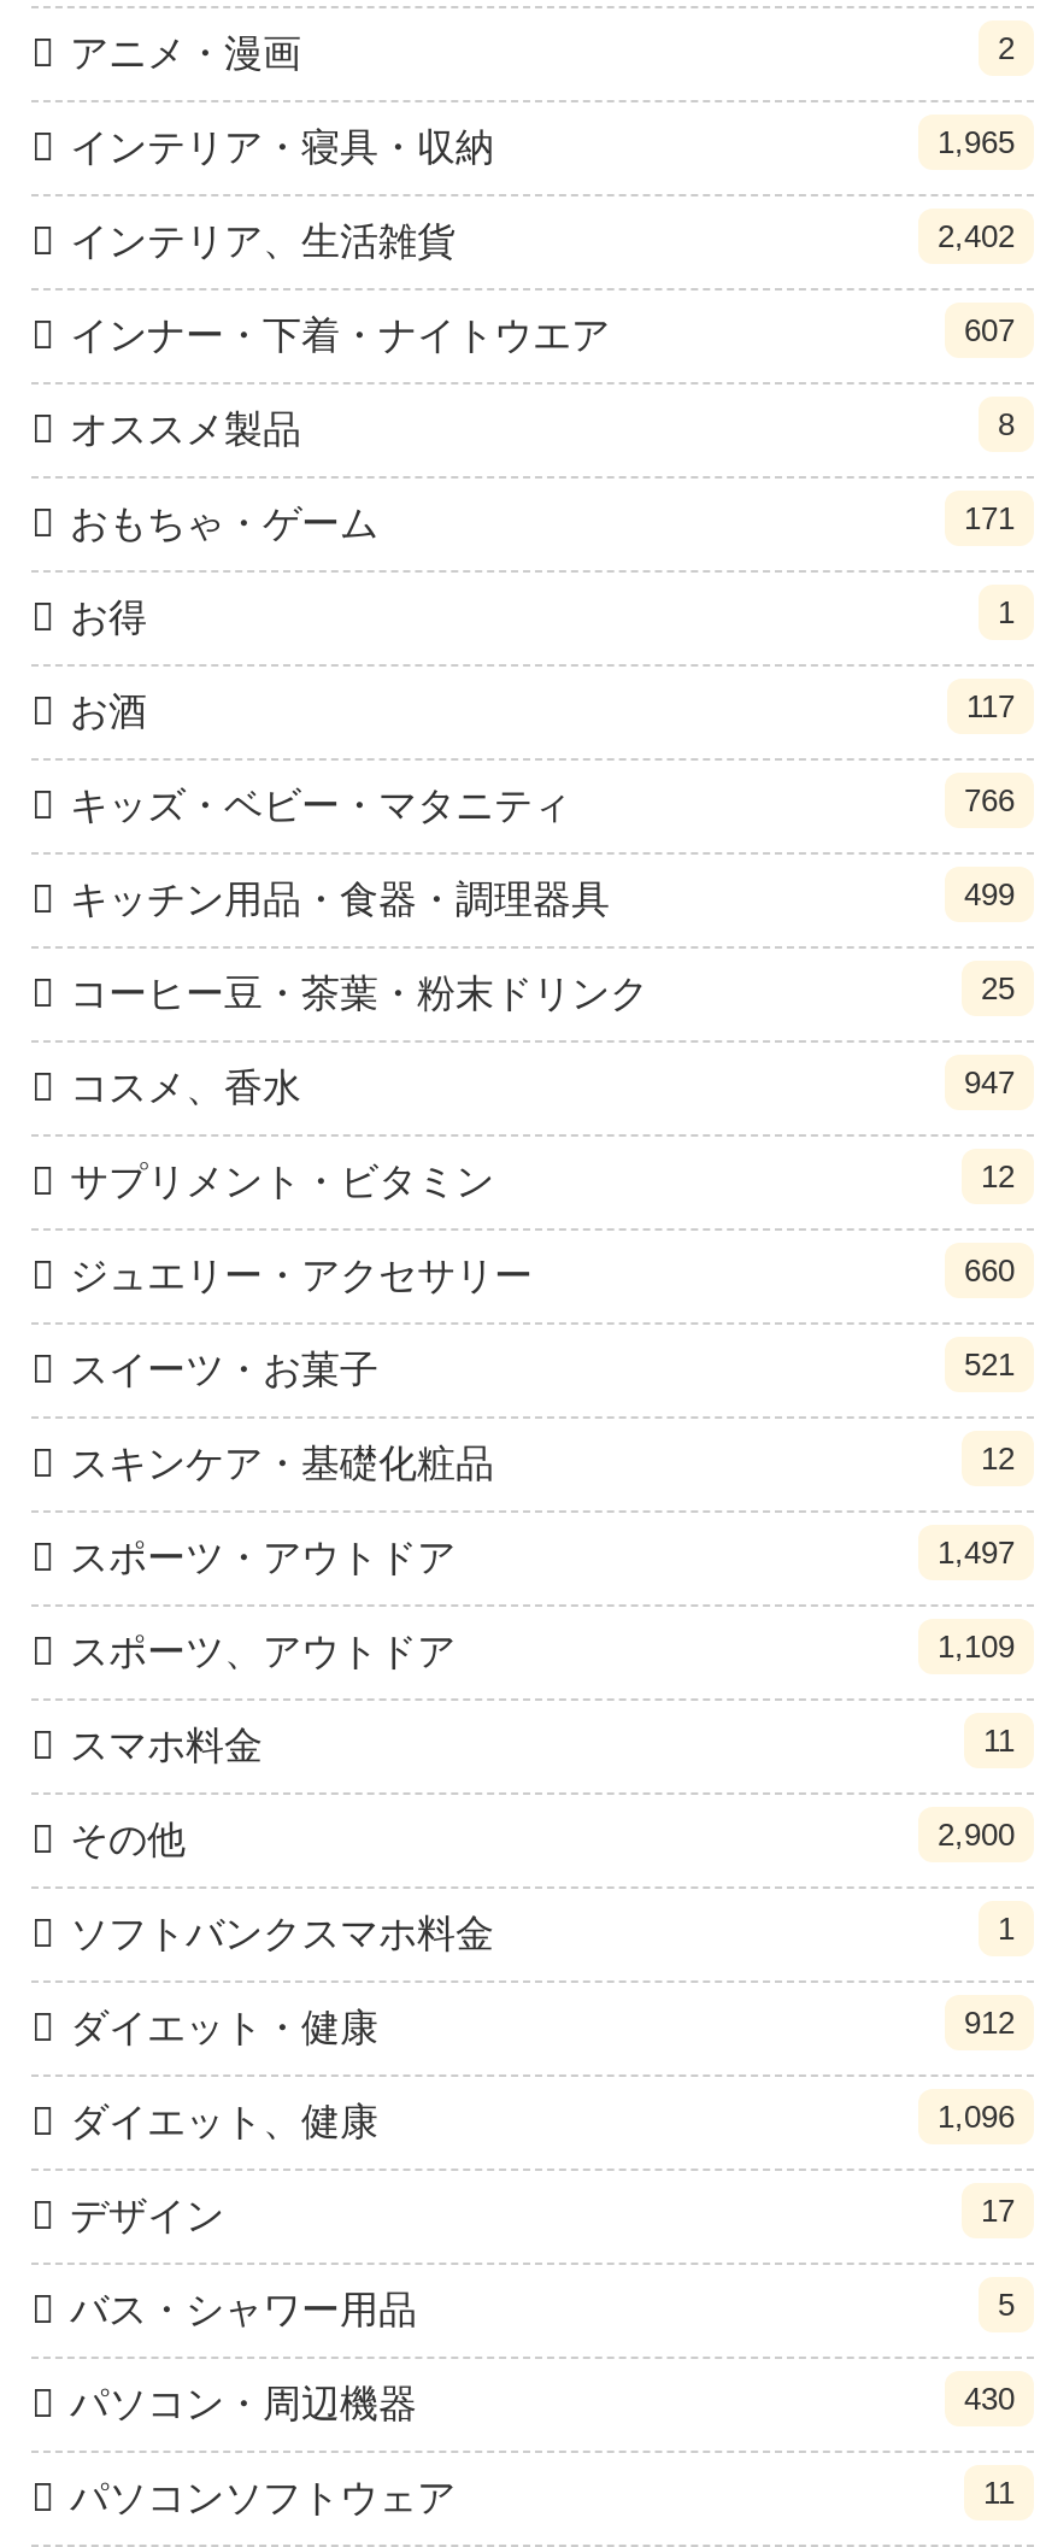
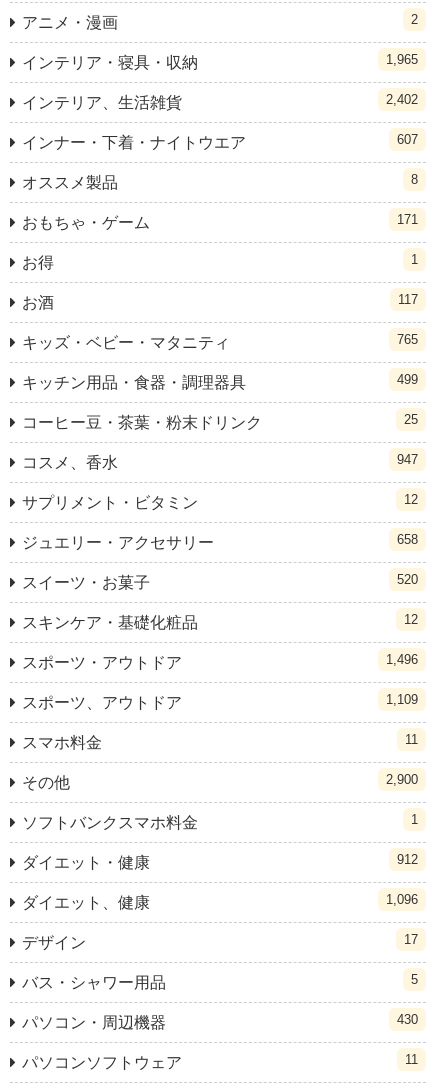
- 766
+ 765

- 660
+ 658

- 521
+ 520

- 1,497
+ 1,496
